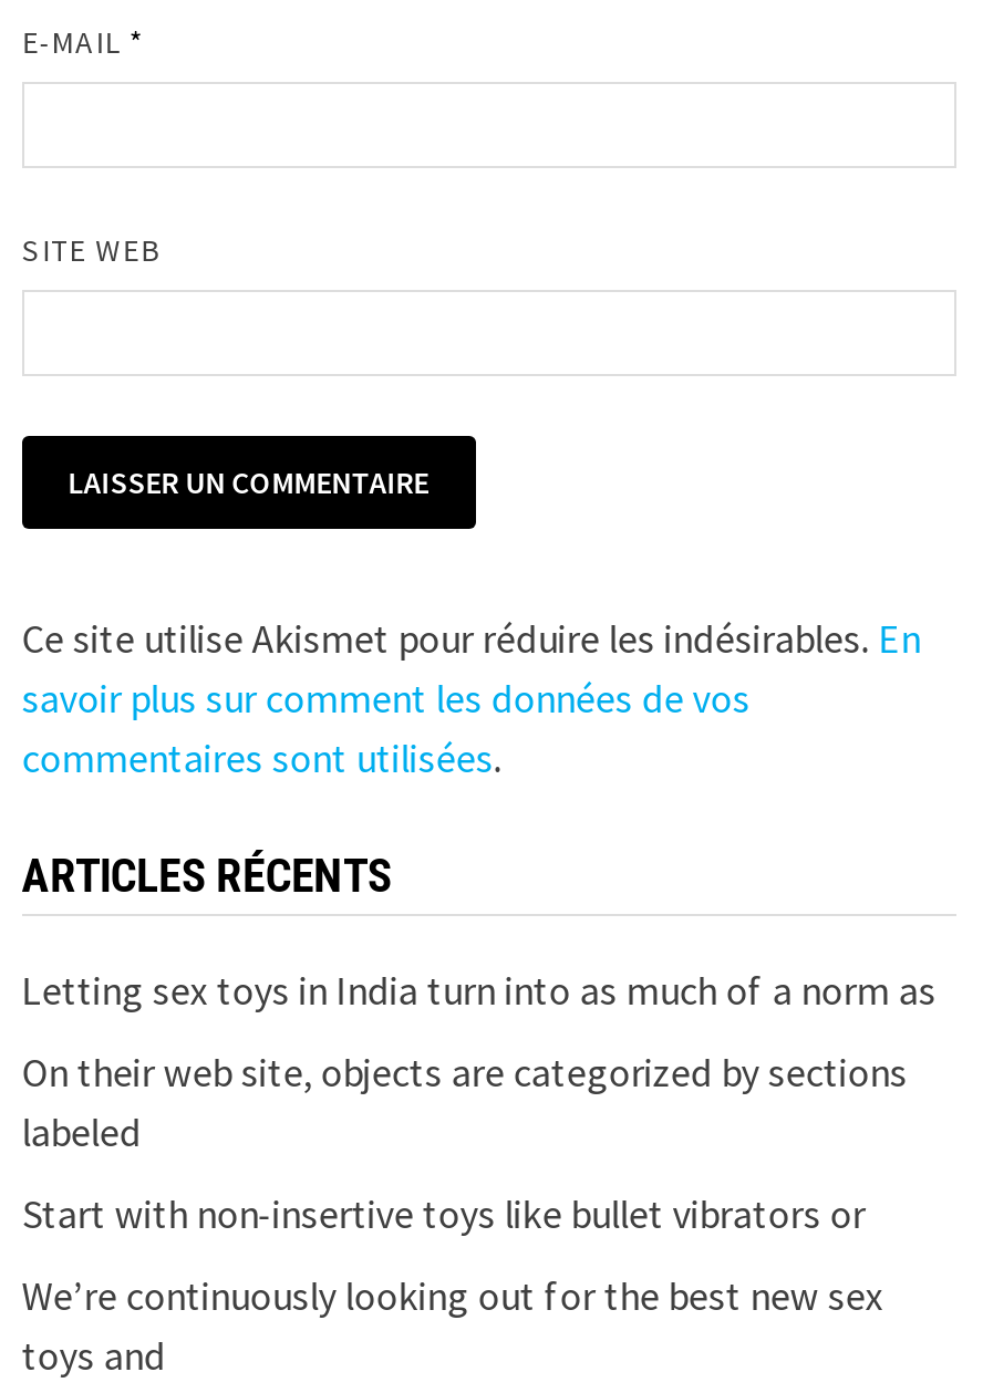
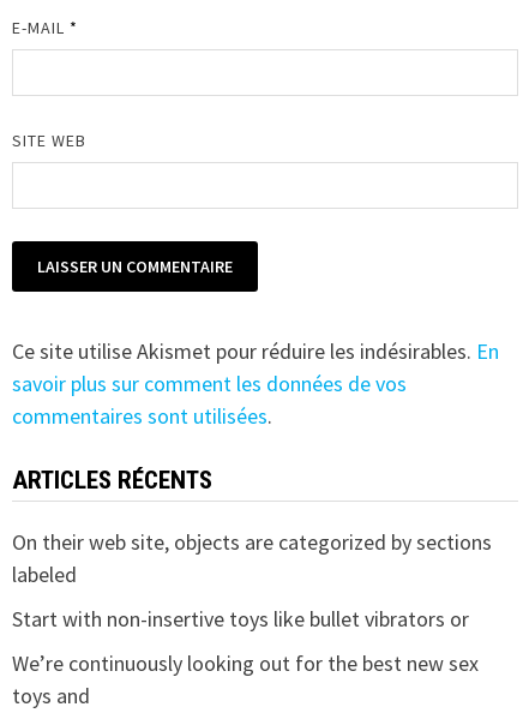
- Letting sex toys in India turn into as much of a norm as
